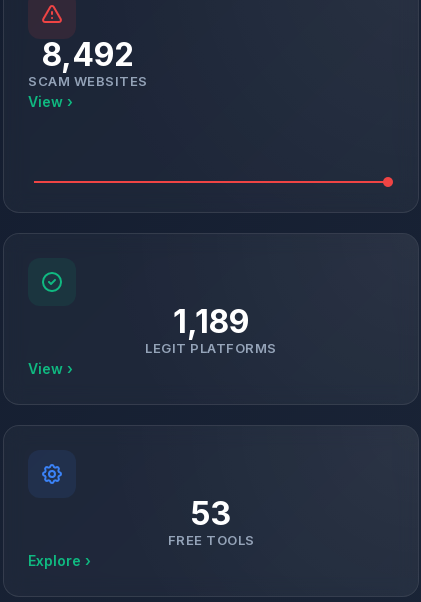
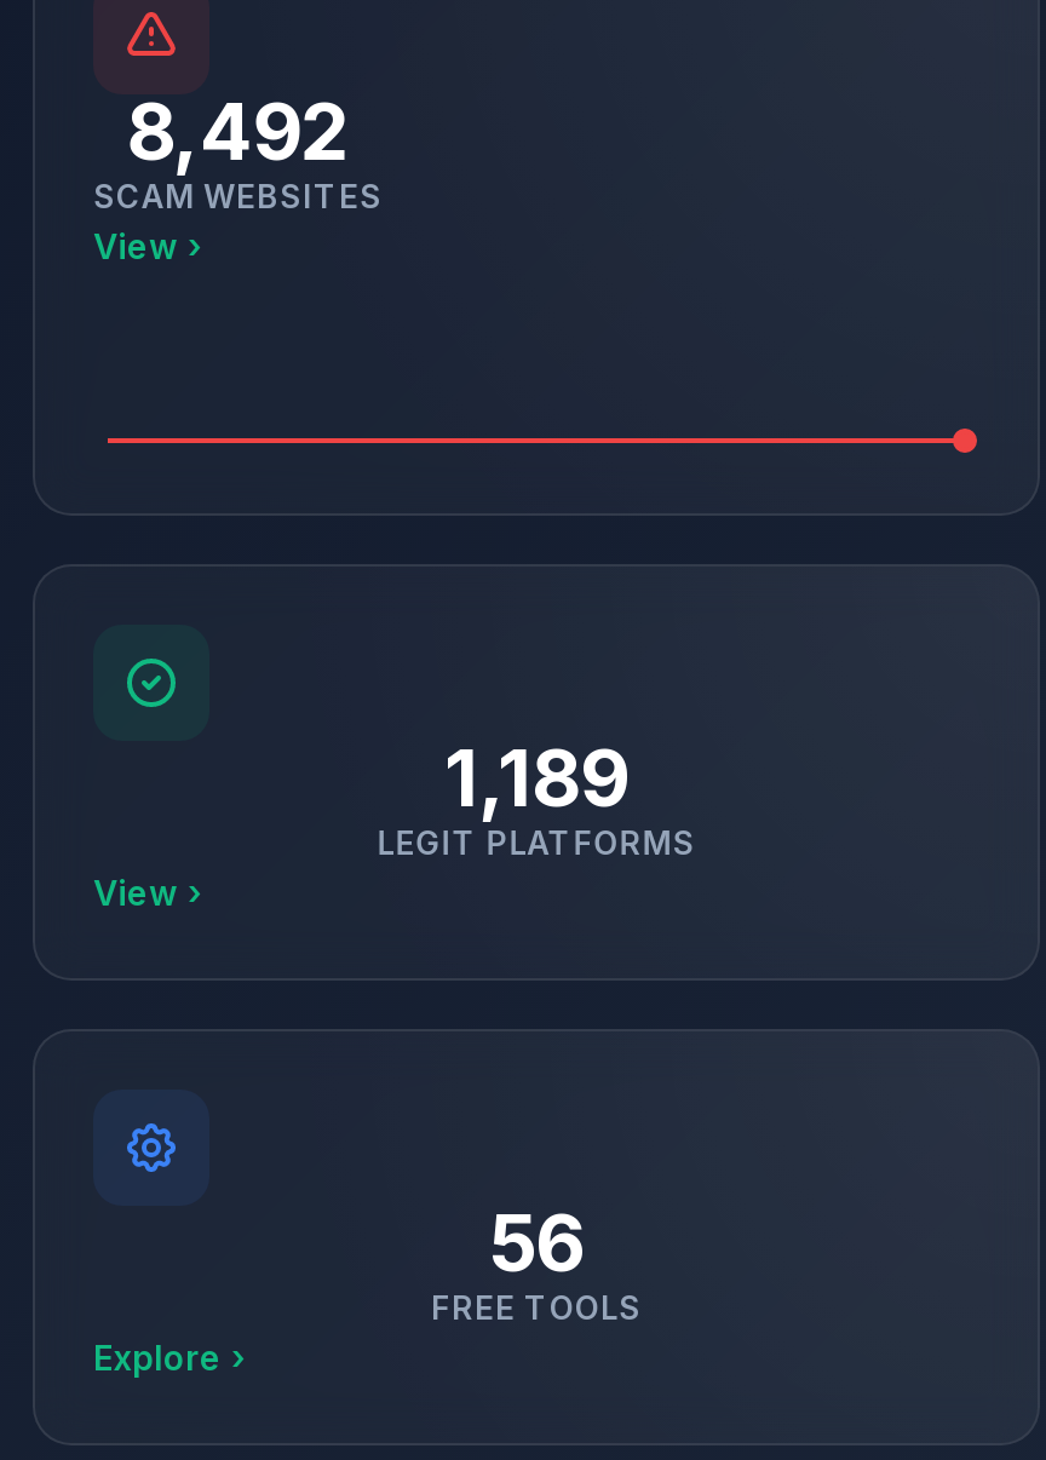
- 53
+ 56
